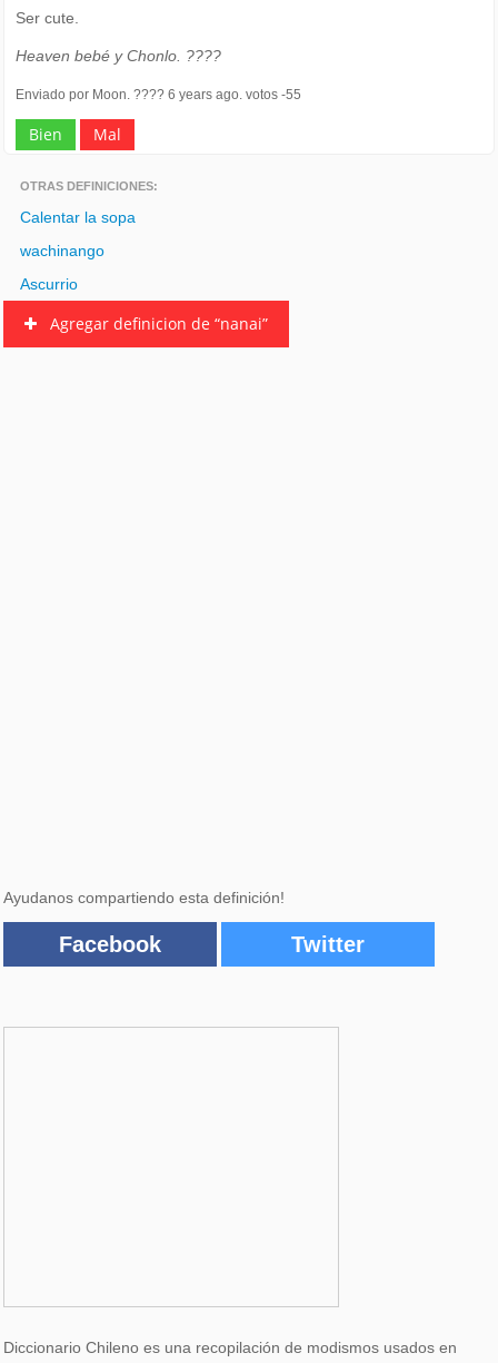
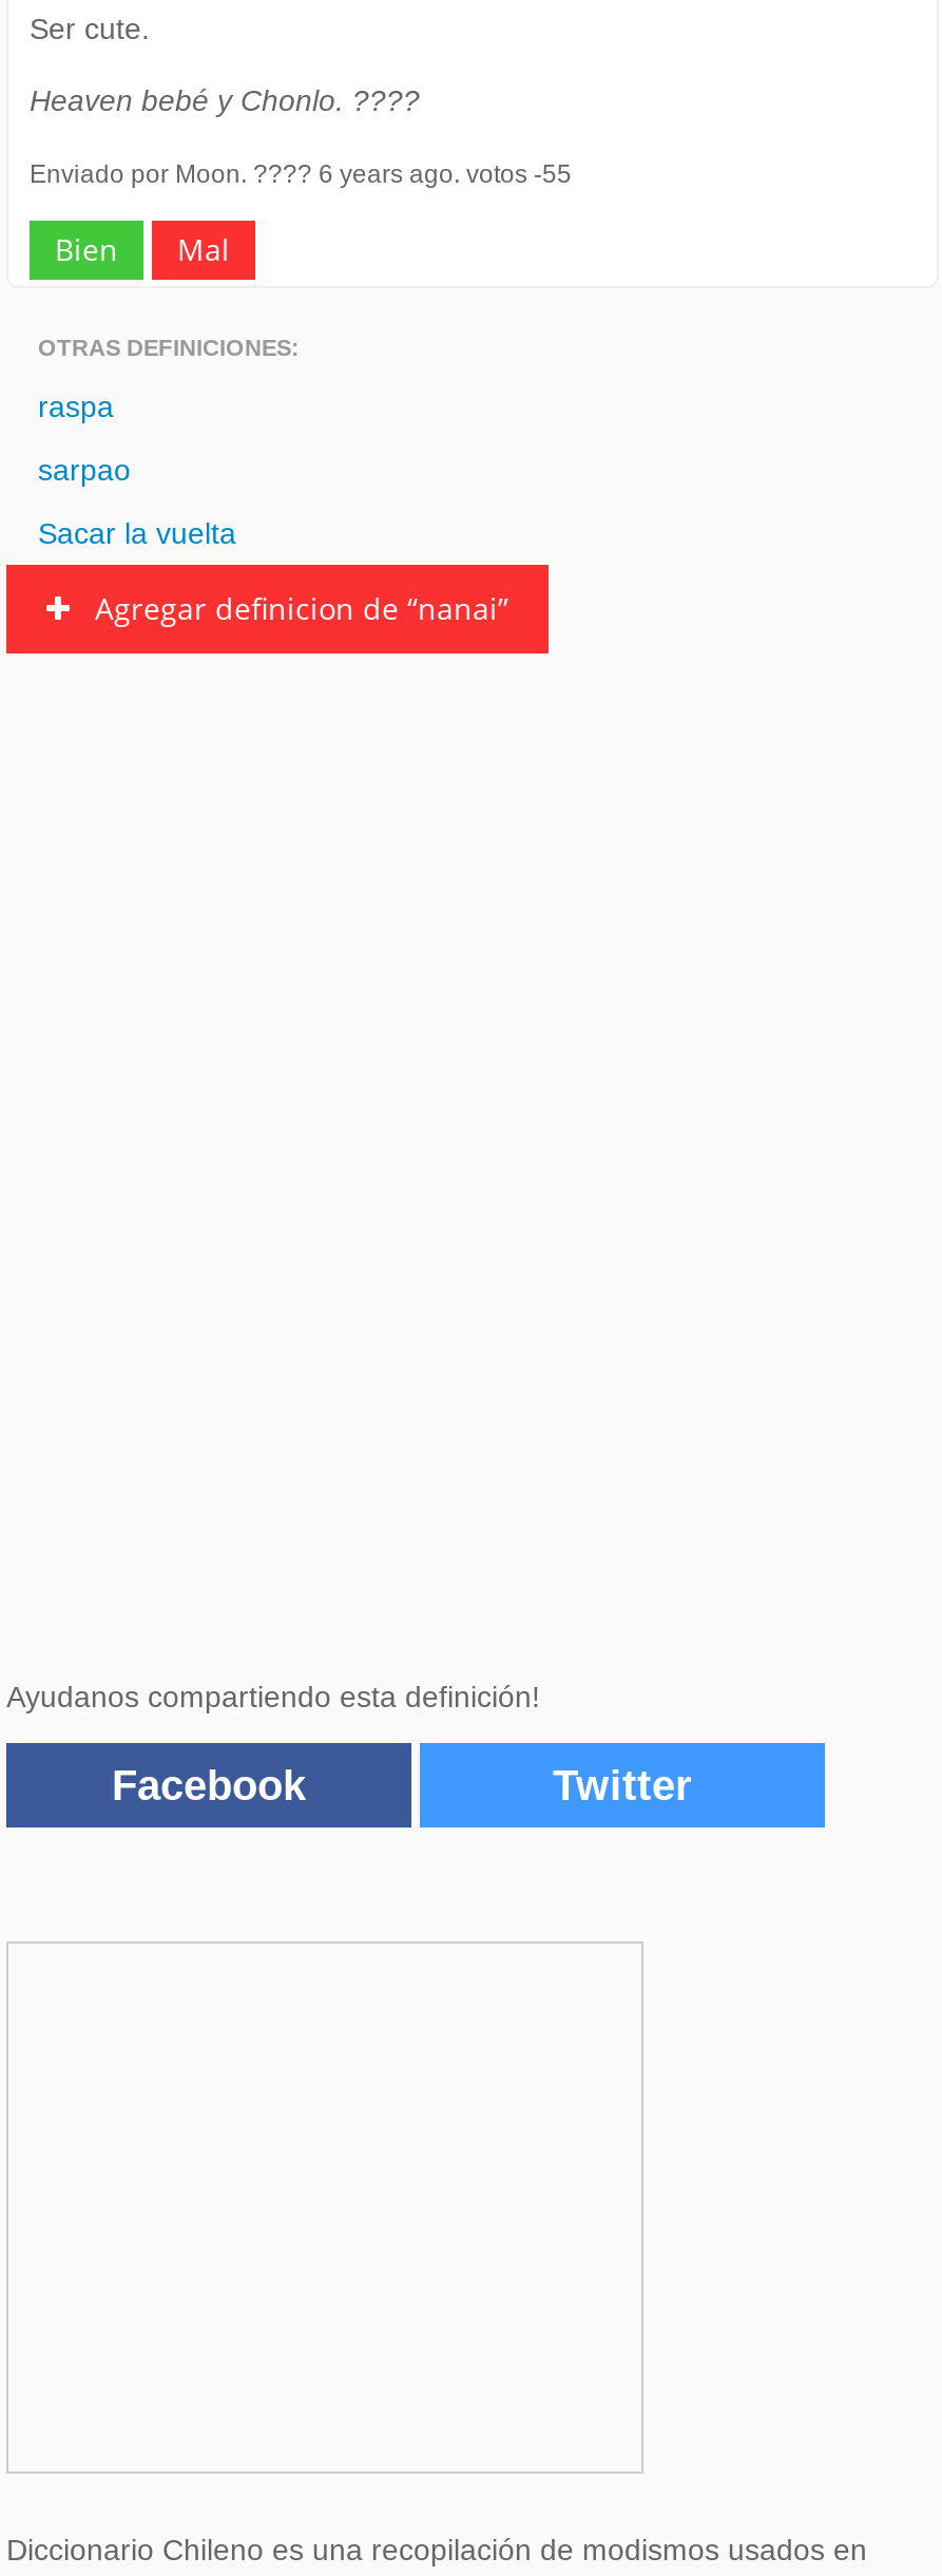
- Calentar la sopa
+ raspa

- wachinango
+ sarpao

- Ascurrio
+ Sacar la vuelta
